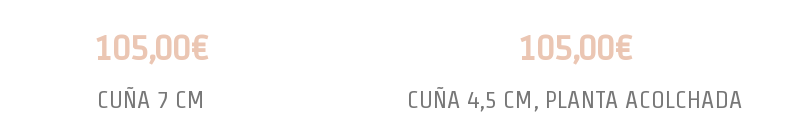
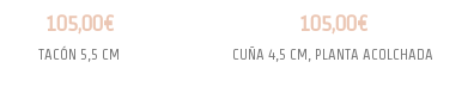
- CUÑA 7 CM
+ TACÓN 5,5 CM
